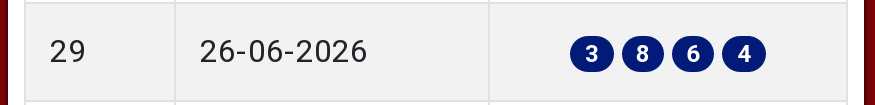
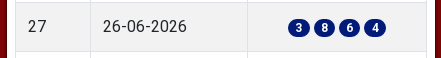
- 29
+ 27
